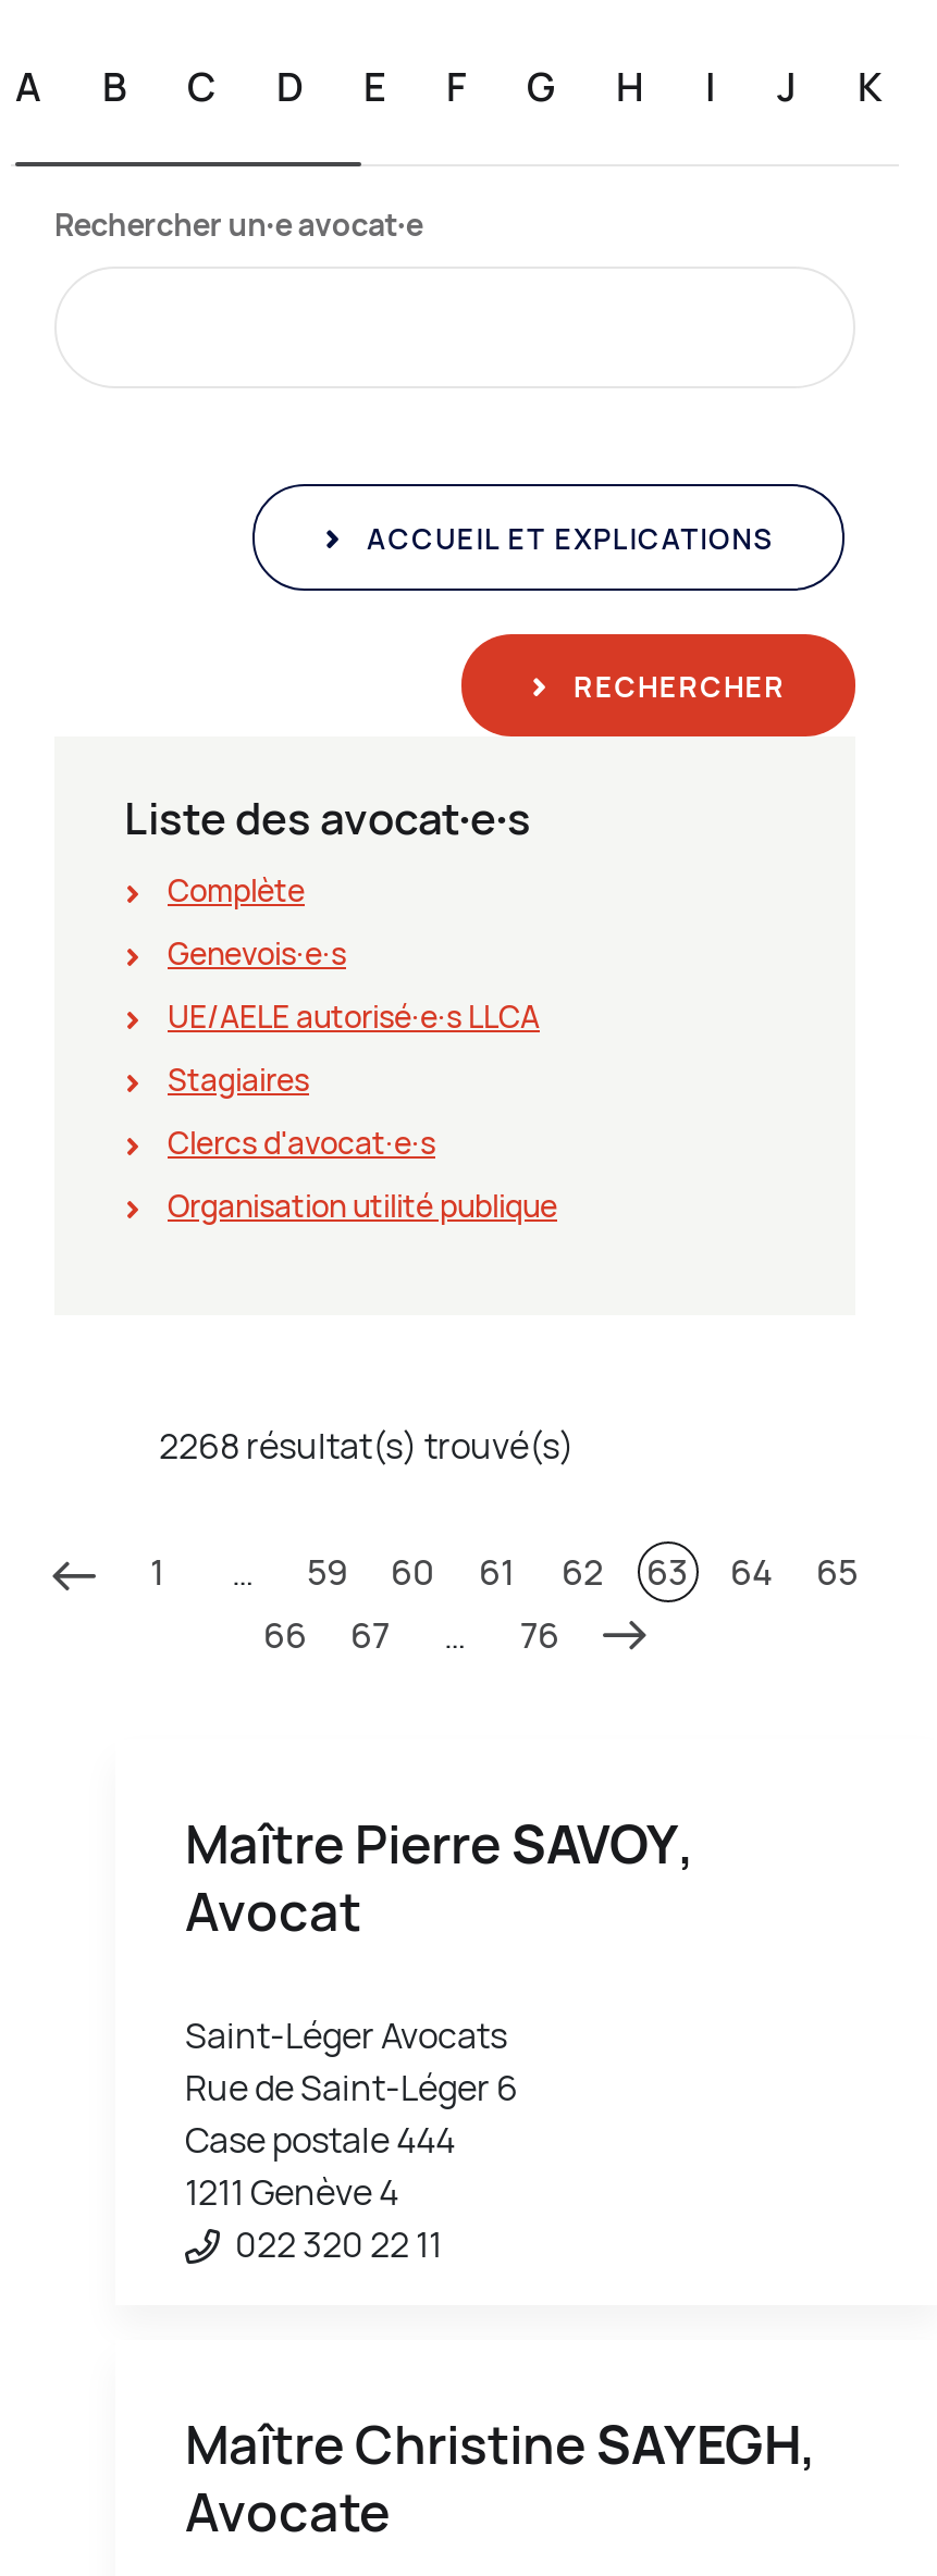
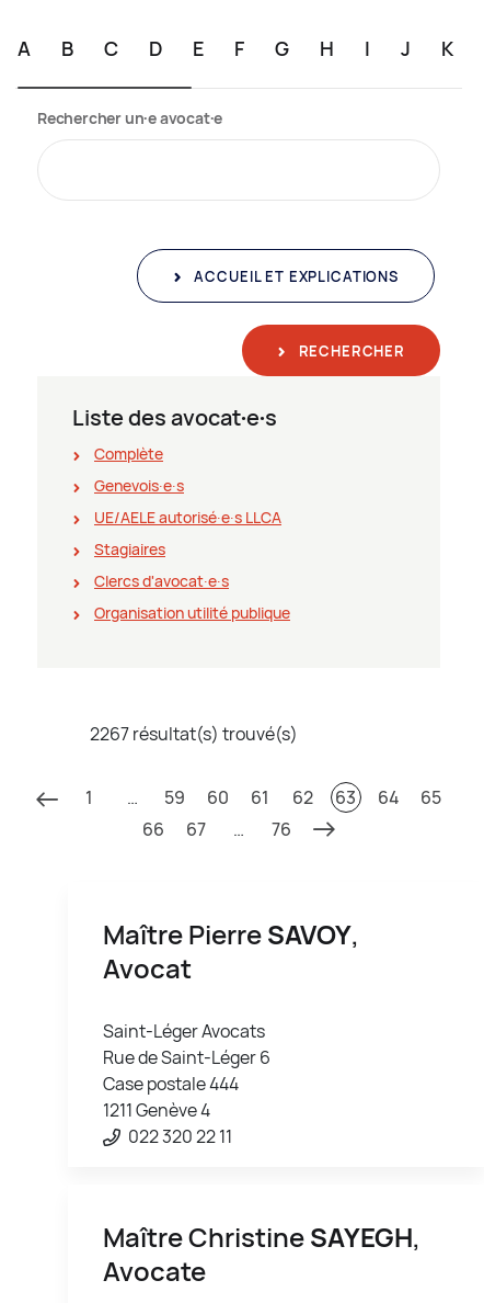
- 2268 résultat(s) trouvé(s)
+ 2267 résultat(s) trouvé(s)
